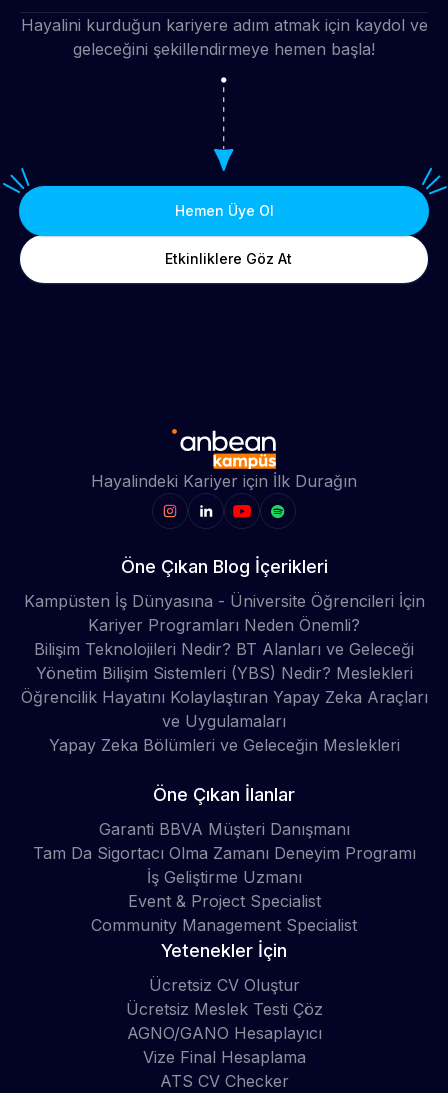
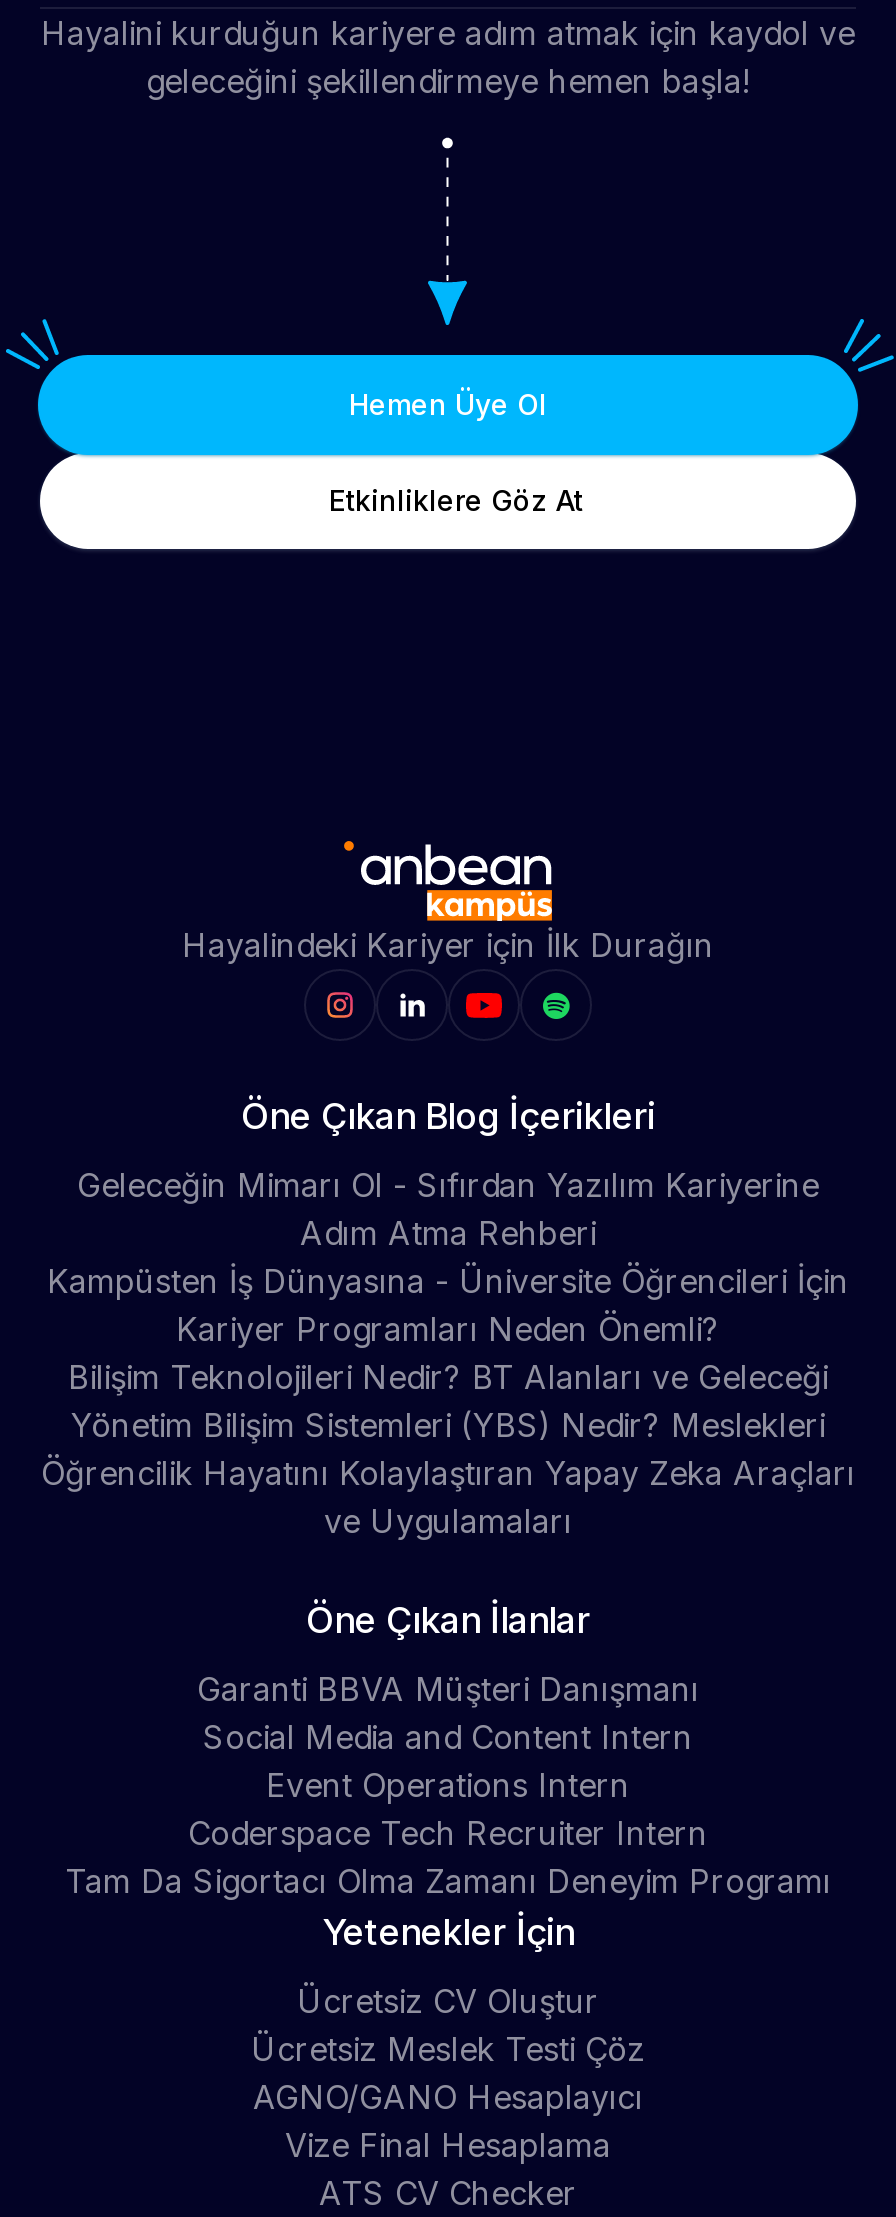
+ Geleceğin Mimarı Ol - Sıfırdan Yazılım Kariyerine
+ Adım Atma Rehberi

moved down: Kampüsten İş Dünyasına - Üniversite Öğrencileri İçin | Kariyer Programları Neden Önemli? | Bilişim Teknolojileri Nedir? BT Alanları ve Geleceği | Yönetim Bilişim Sistemleri (YBS) Nedir? Meslekleri | Öğrencilik Hayatını Kolaylaştıran Yapay Zeka Araçları | ve Uygulamaları

- Yapay Zeka Bölümleri ve Geleceğin Meslekleri

moved down: Tam Da Sigortacı Olma Zamanı Deneyim Programı

+ Social Media and Content Intern
+ Event Operations Intern
+ Coderspace Tech Recruiter Intern

- İş Geliştirme Uzmanı
- Event & Project Specialist
- Community Management Specialist
